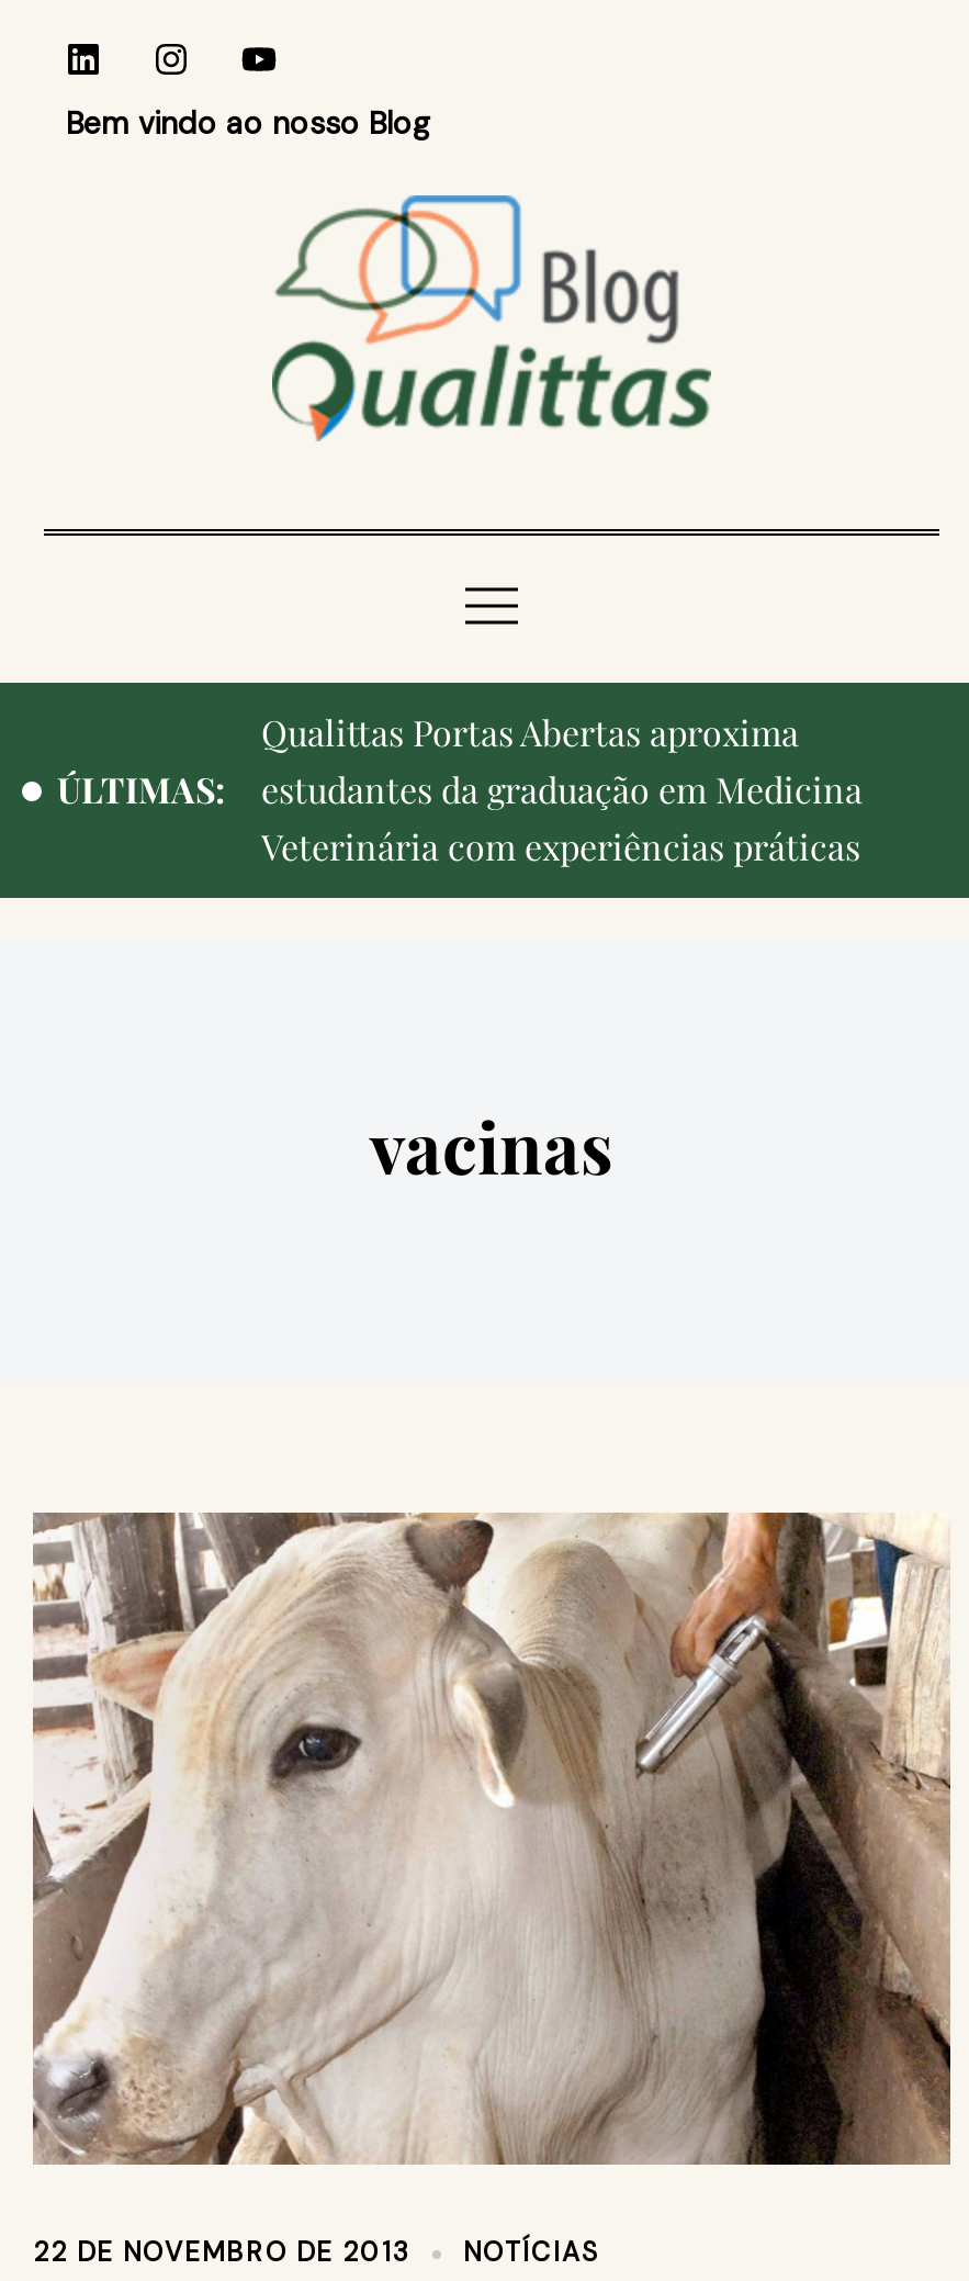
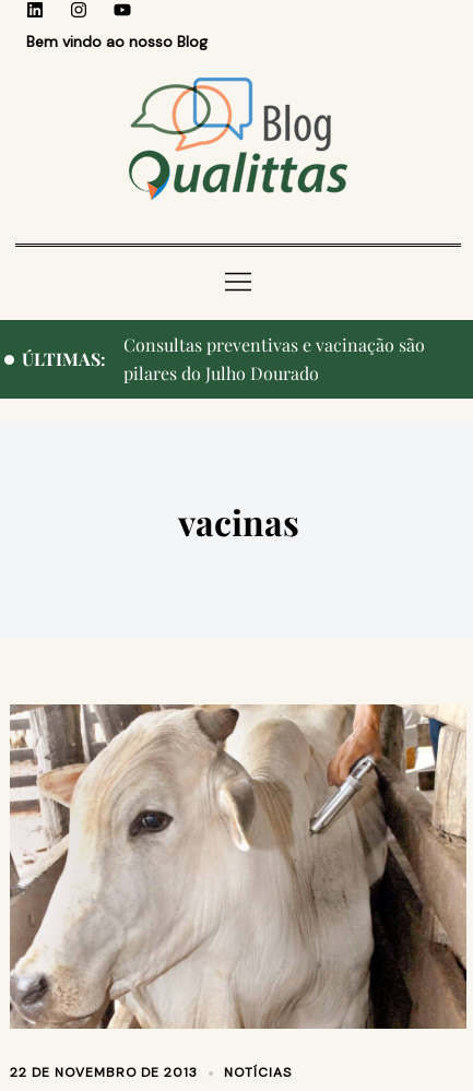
- Qualittas Portas Abertas aproxima
- estudantes da graduação em Medicina
- Veterinária com experiências práticas
+ Consultas preventivas e vacinação são
+ pilares do Julho Dourado
